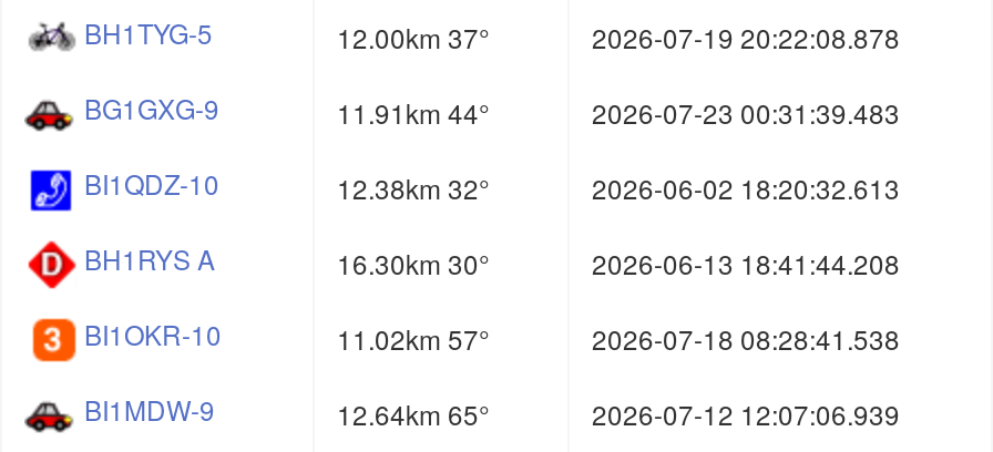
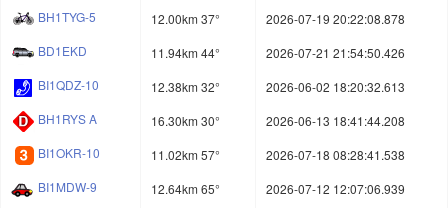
- BG1GXG-9
- 11.91km 44°
- 2026-07-23 00:31:39.483
+ BD1EKD
+ 11.94km 44°
+ 2026-07-21 21:54:50.426
